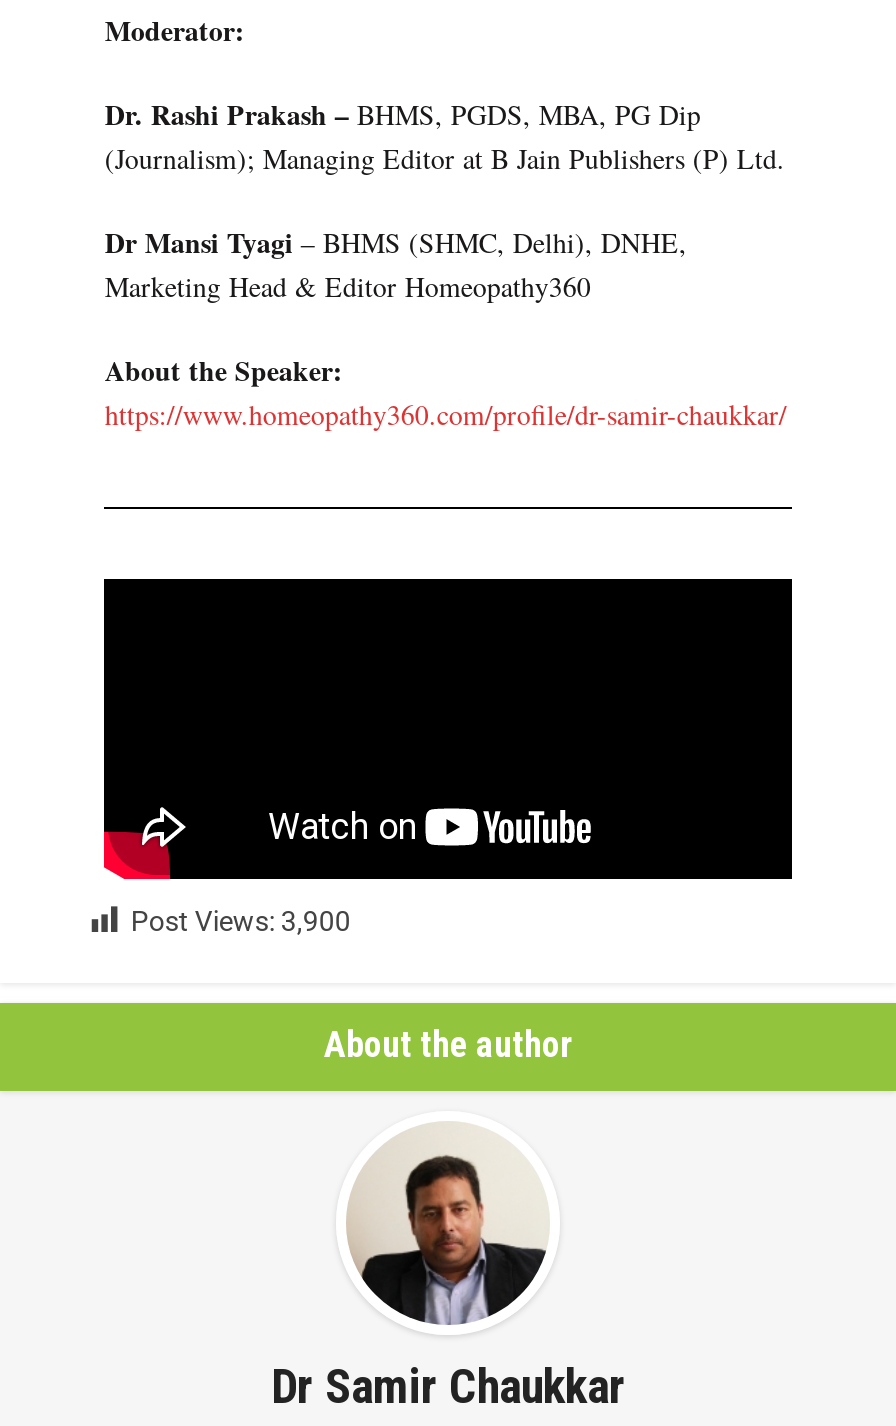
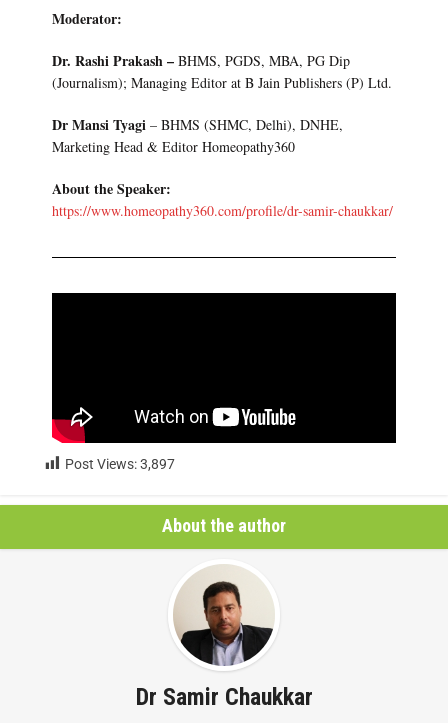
- Post Views: 3,900
+ Post Views: 3,897
